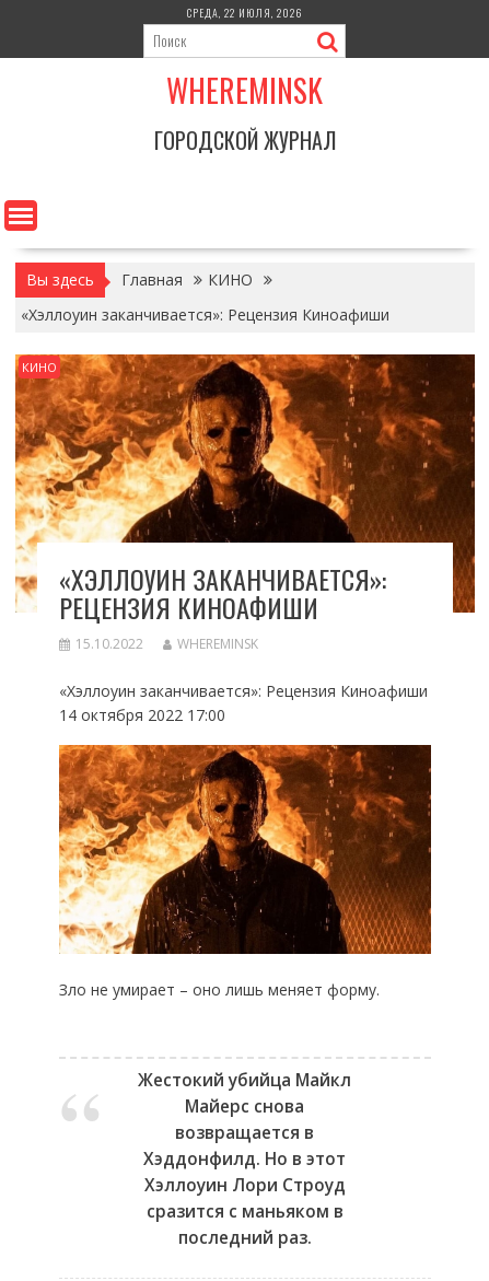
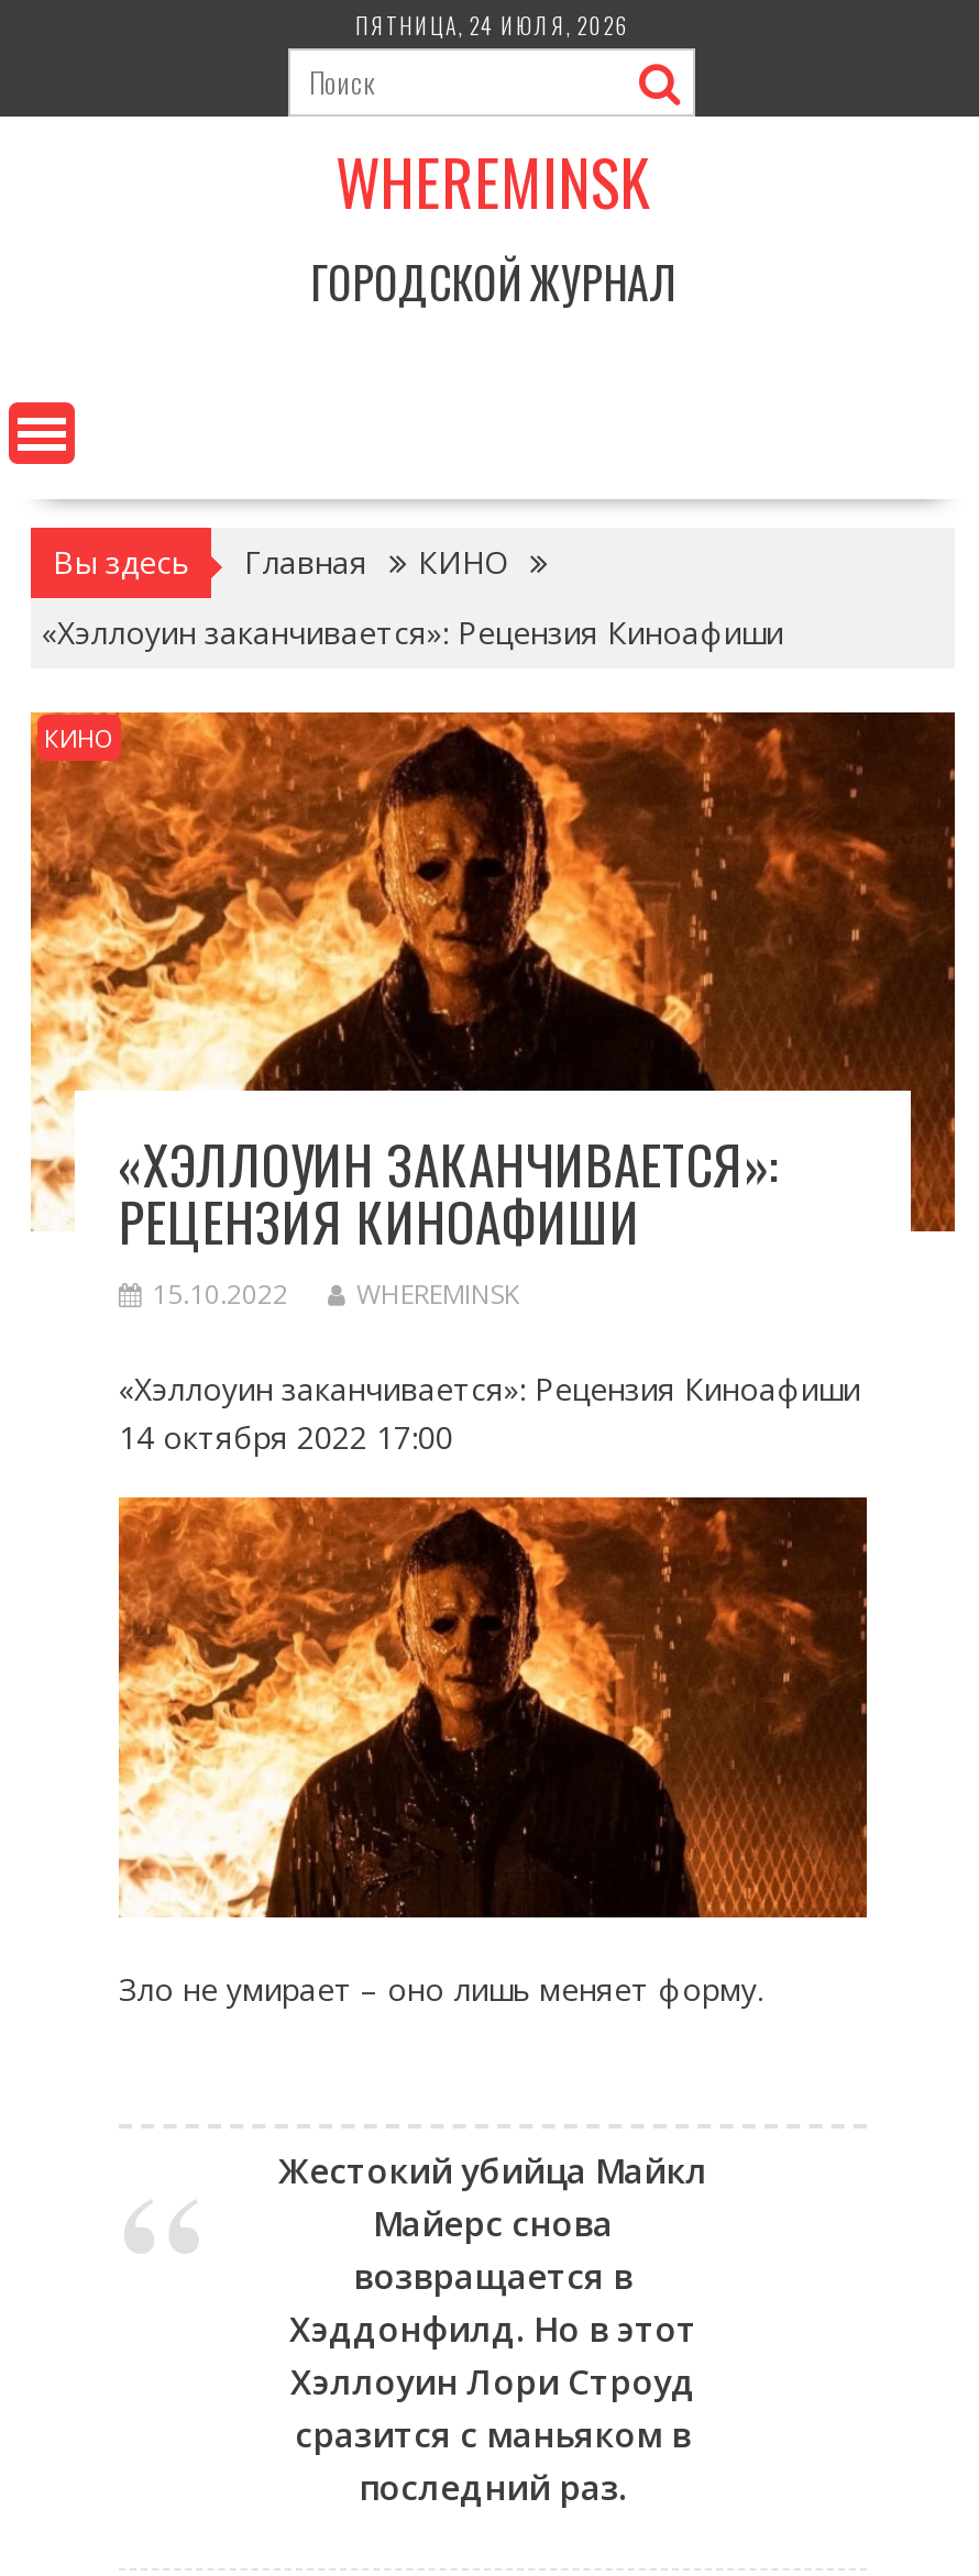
- СРЕДА, 22 ИЮЛЯ, 2026
+ ПЯТНИЦА, 24 ИЮЛЯ, 2026
